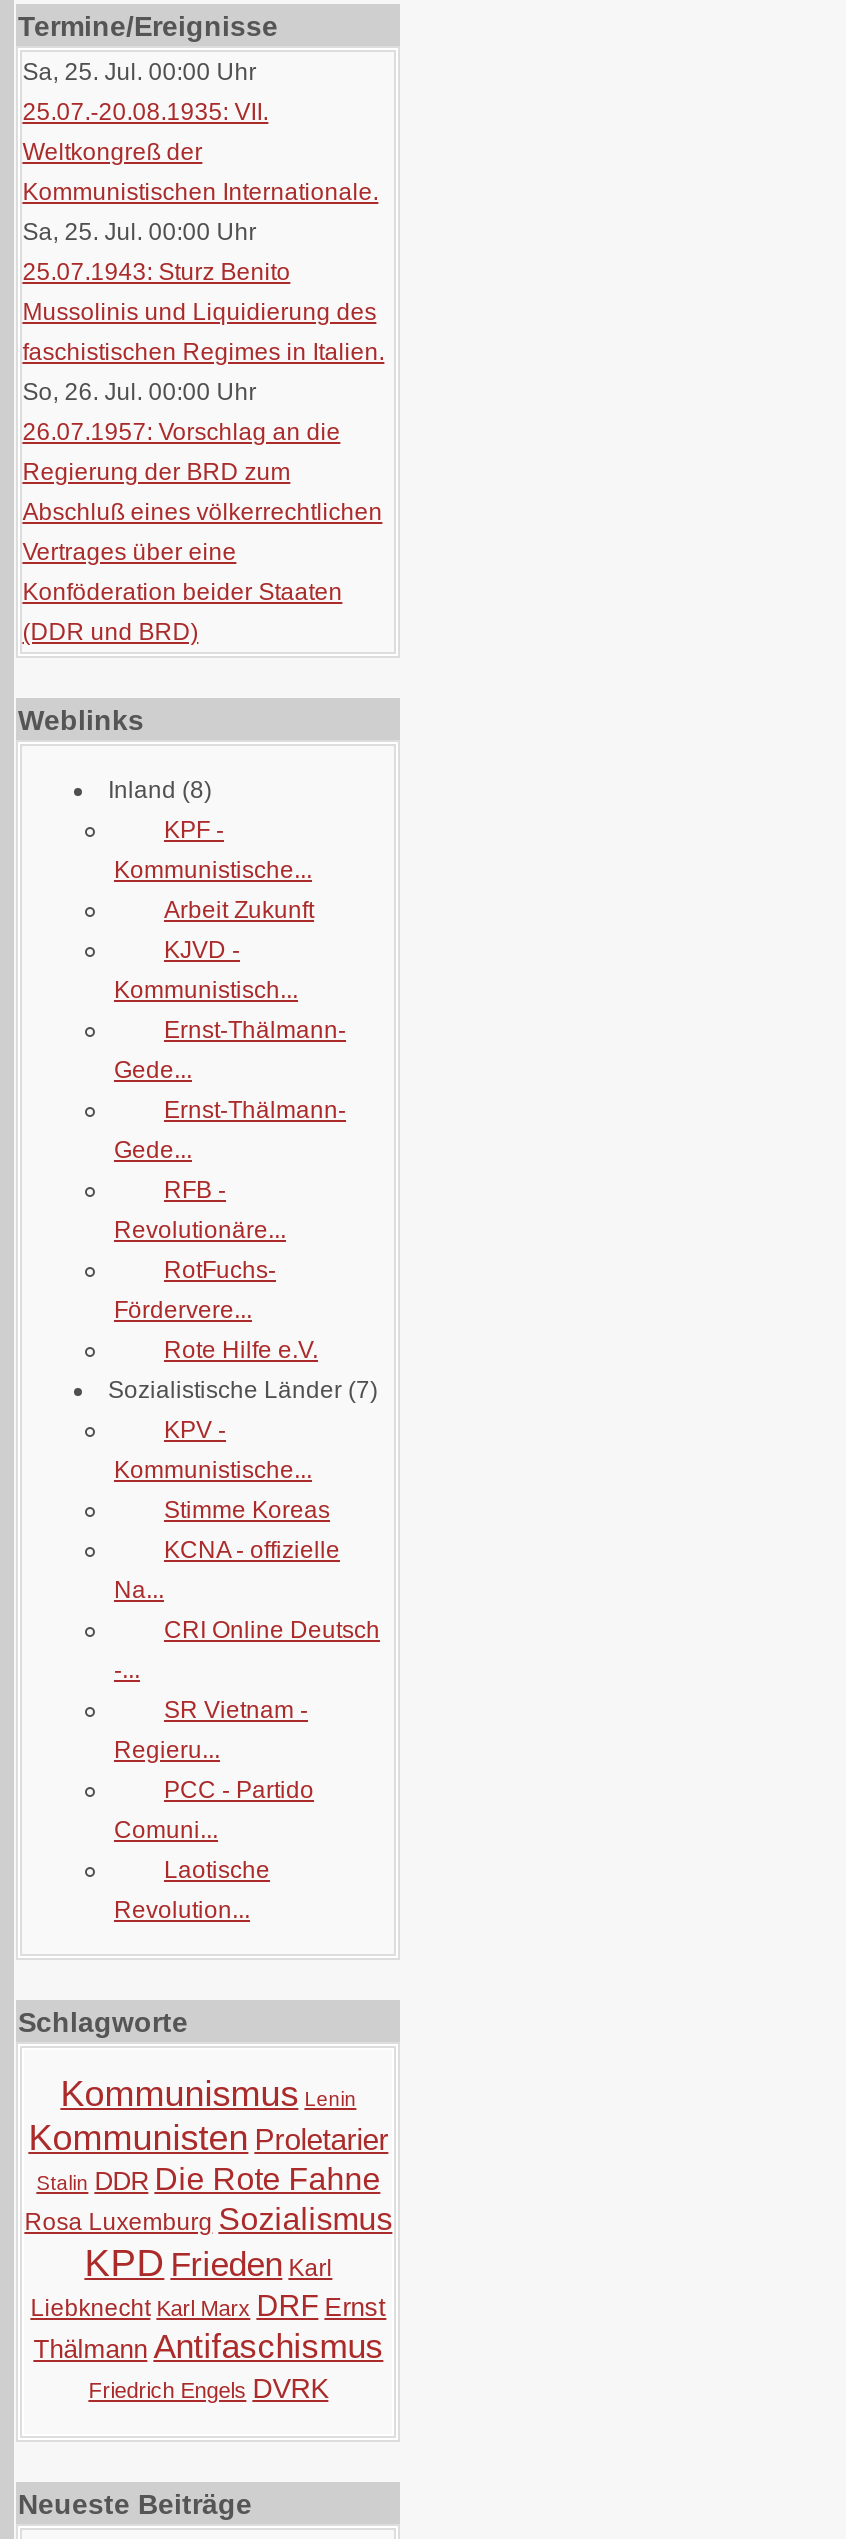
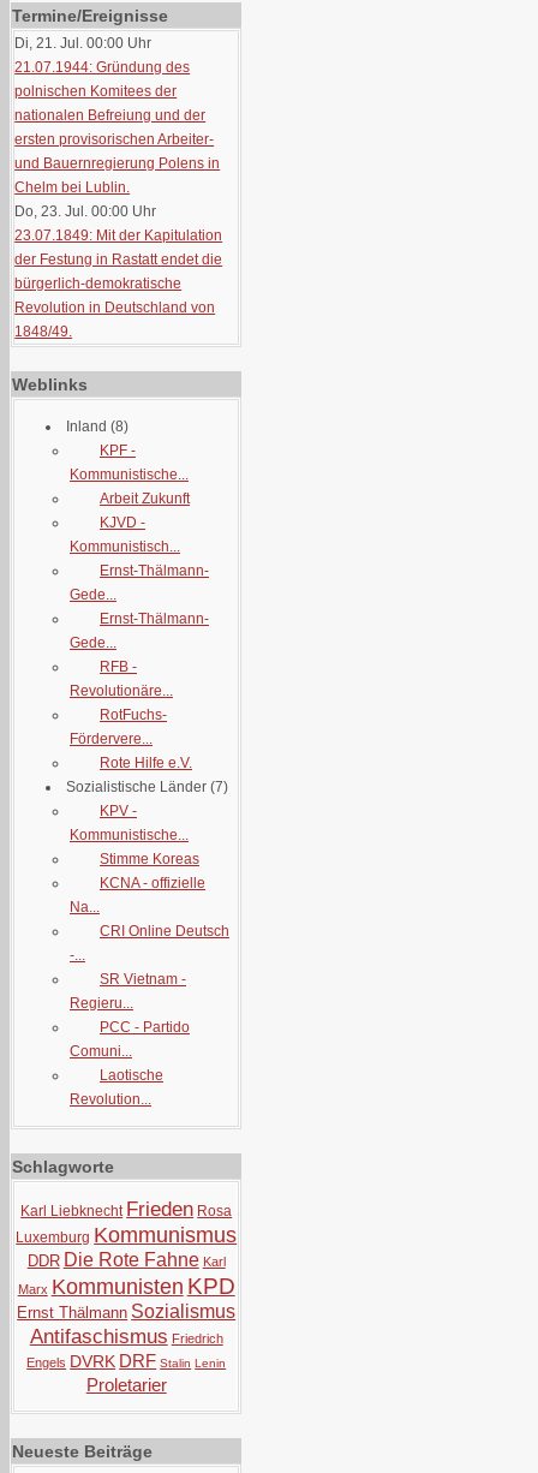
- Sa, 25. Jul. 00:00 Uhr
- 25.07.-20.08.1935: VII.
- Weltkongreß der
- Kommunistischen Internationale.
- Sa, 25. Jul. 00:00 Uhr
- 25.07.1943: Sturz Benito
- Mussolinis und Liquidierung des
- faschistischen Regimes in Italien.
- So, 26. Jul. 00:00 Uhr
- 26.07.1957: Vorschlag an die
- Regierung der BRD zum
- Abschluß eines völkerrechtlichen
- Vertrages über eine
- Konföderation beider Staaten
- (DDR und BRD)
+ Di, 21. Jul. 00:00 Uhr
+ 21.07.1944: Gründung des
+ polnischen Komitees der
+ nationalen Befreiung und der
+ ersten provisorischen Arbeiter-
+ und Bauernregierung Polens in
+ Chelm bei Lublin.
+ Do, 23. Jul. 00:00 Uhr
+ 23.07.1849: Mit der Kapitulation
+ der Festung in Rastatt endet die
+ bürgerlich-demokratische
+ Revolution in Deutschland von
+ 1848/49.

- Kommunismus Lenin
- Kommunisten Proletarier
- Stalin DDR Die Rote Fahne
- Rosa Luxemburg Sozialismus
- KPD Frieden Karl
- Liebknecht Karl Marx DRF Ernst
- Thälmann Antifaschismus
- Friedrich Engels DVRK
+ Karl Liebknecht Frieden Rosa
+ Luxemburg Kommunismus
+ DDR Die Rote Fahne Karl
+ Marx Kommunisten KPD
+ Ernst Thälmann Sozialismus
+ Antifaschismus Friedrich
+ Engels DVRK DRF Stalin Lenin
+ Proletarier
